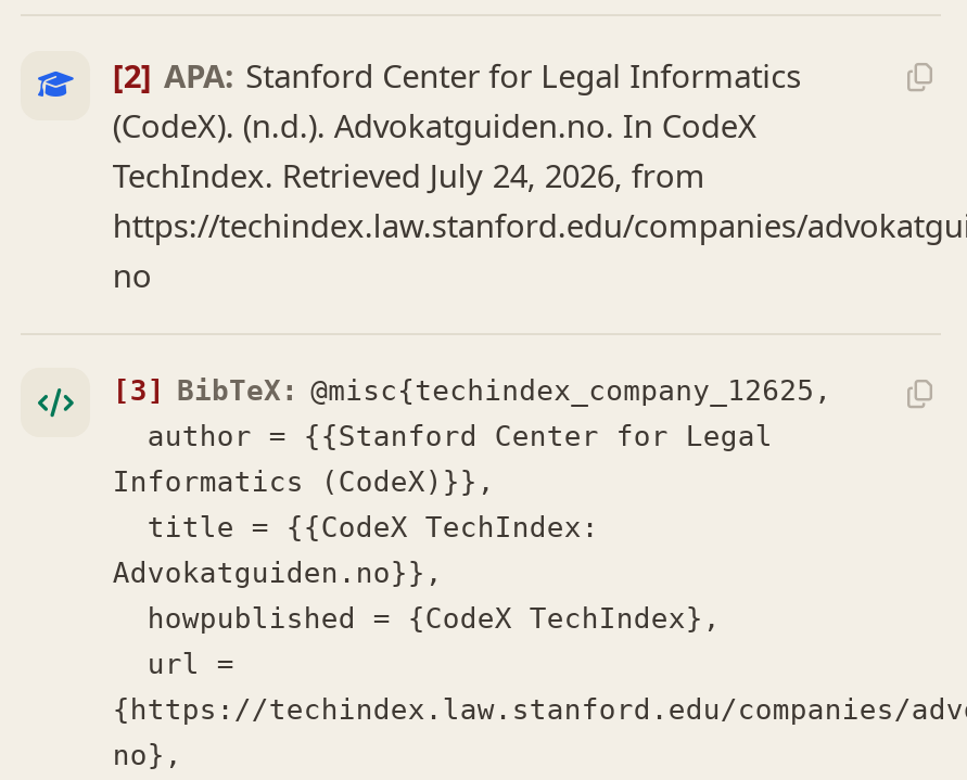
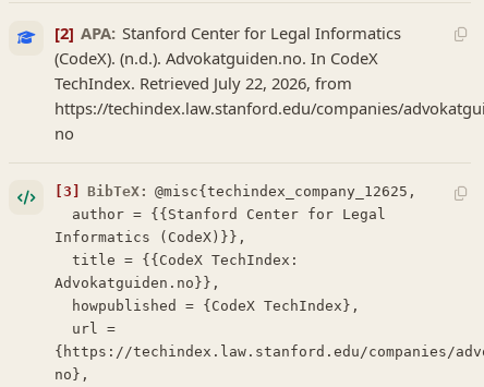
- TechIndex. Retrieved July 24, 2026, from
+ TechIndex. Retrieved July 22, 2026, from
